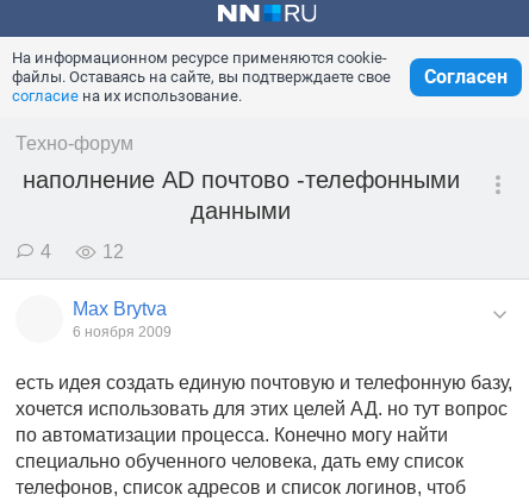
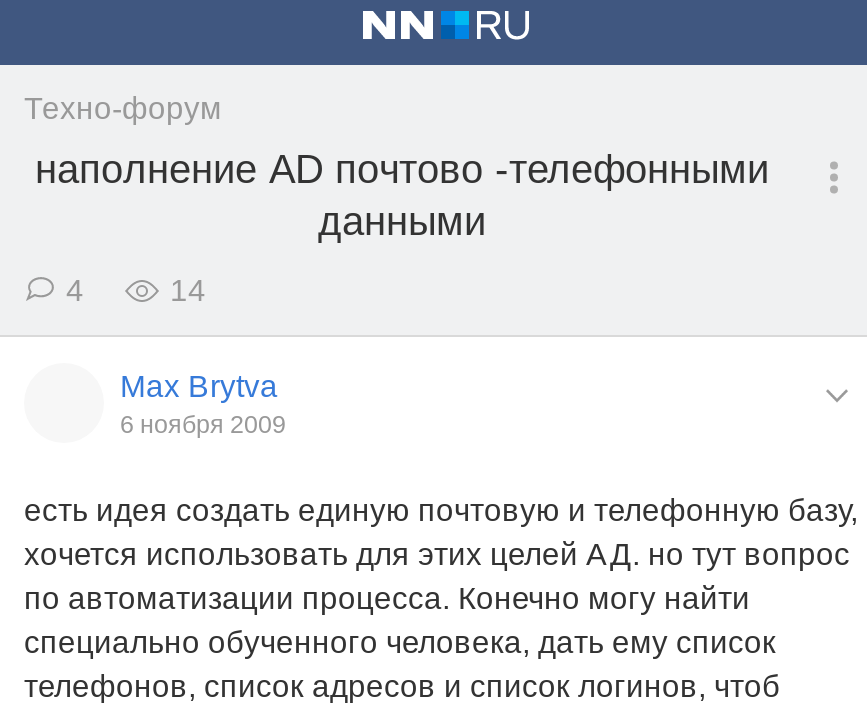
- На информационном ресурсе применяются cookie-
- файлы. Оставаясь на сайте, вы подтверждаете свое
- согласие на их использование.

- Согласен

- 12
+ 14
